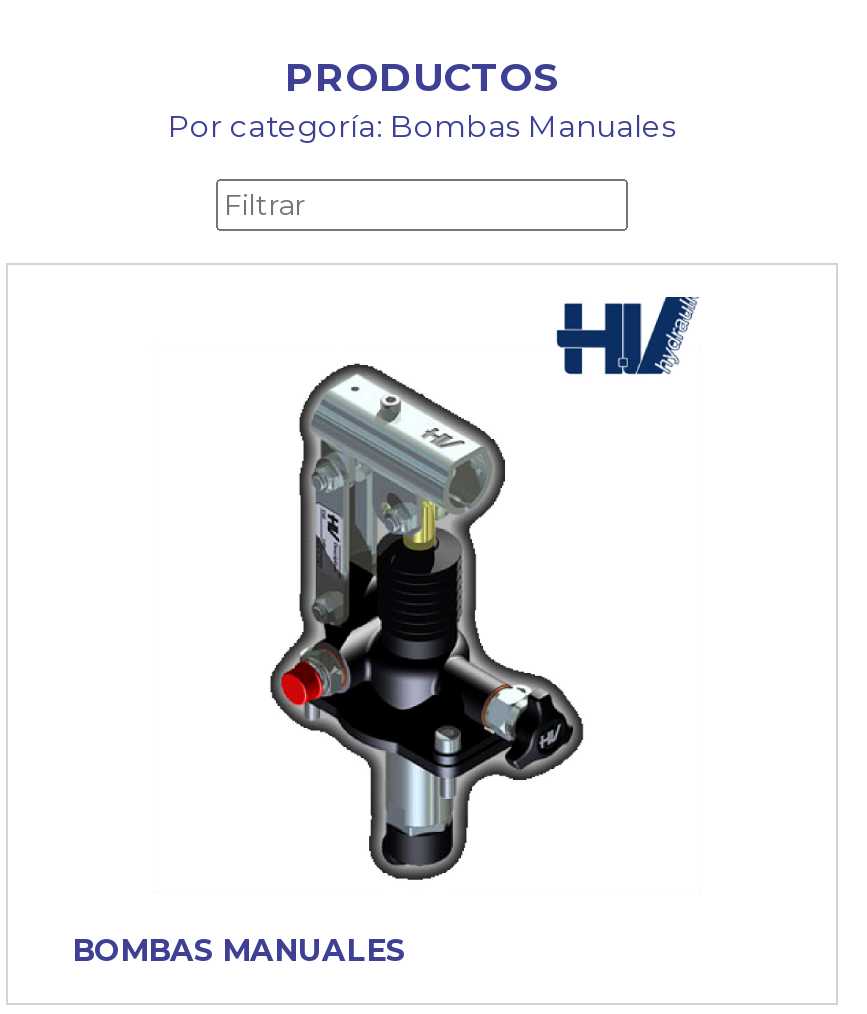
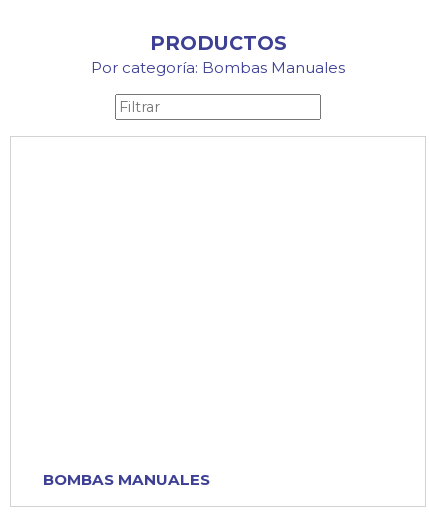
- [image]
